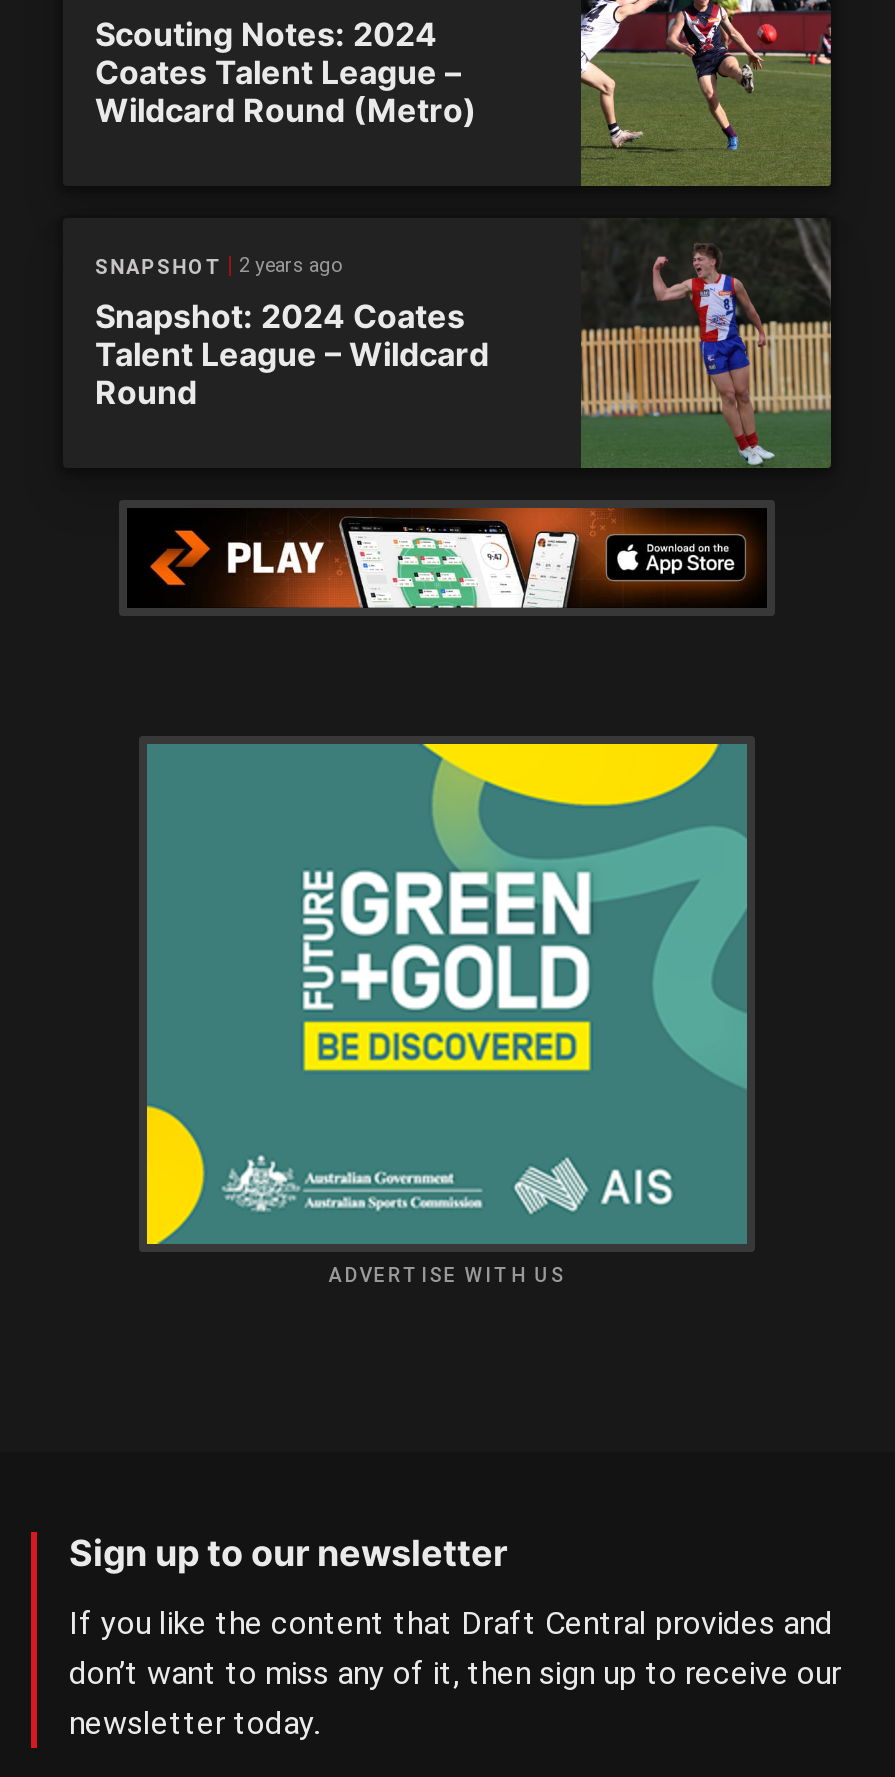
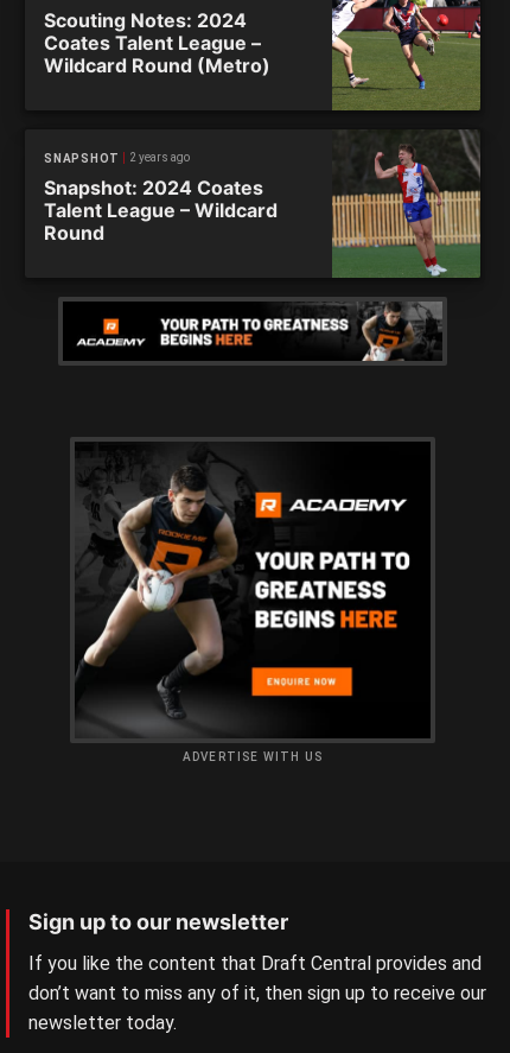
- [image]
+ [image]

- [image]
+ [image]
